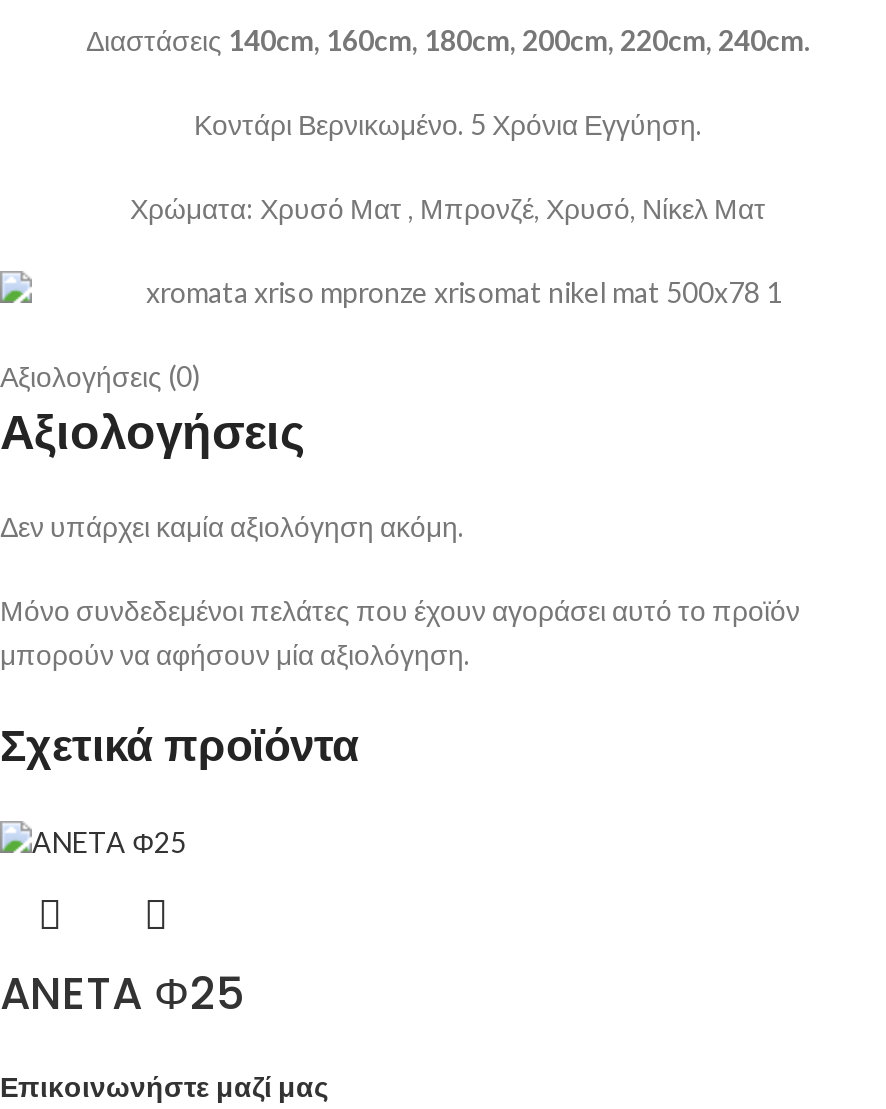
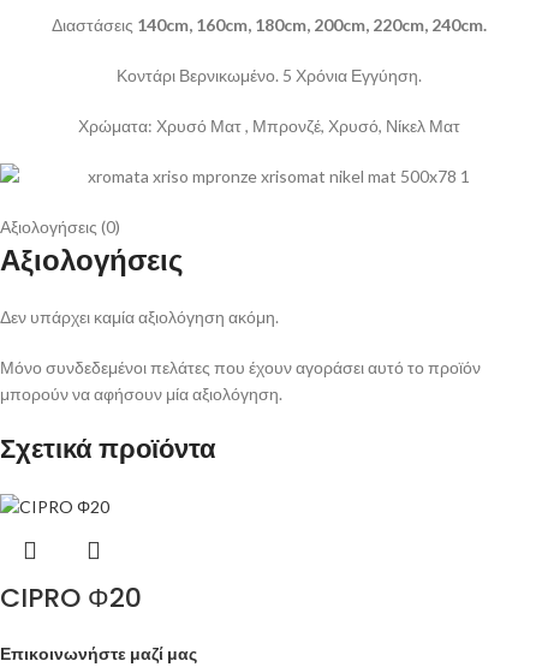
- ANETA Φ25
+ CIPRO Φ20
